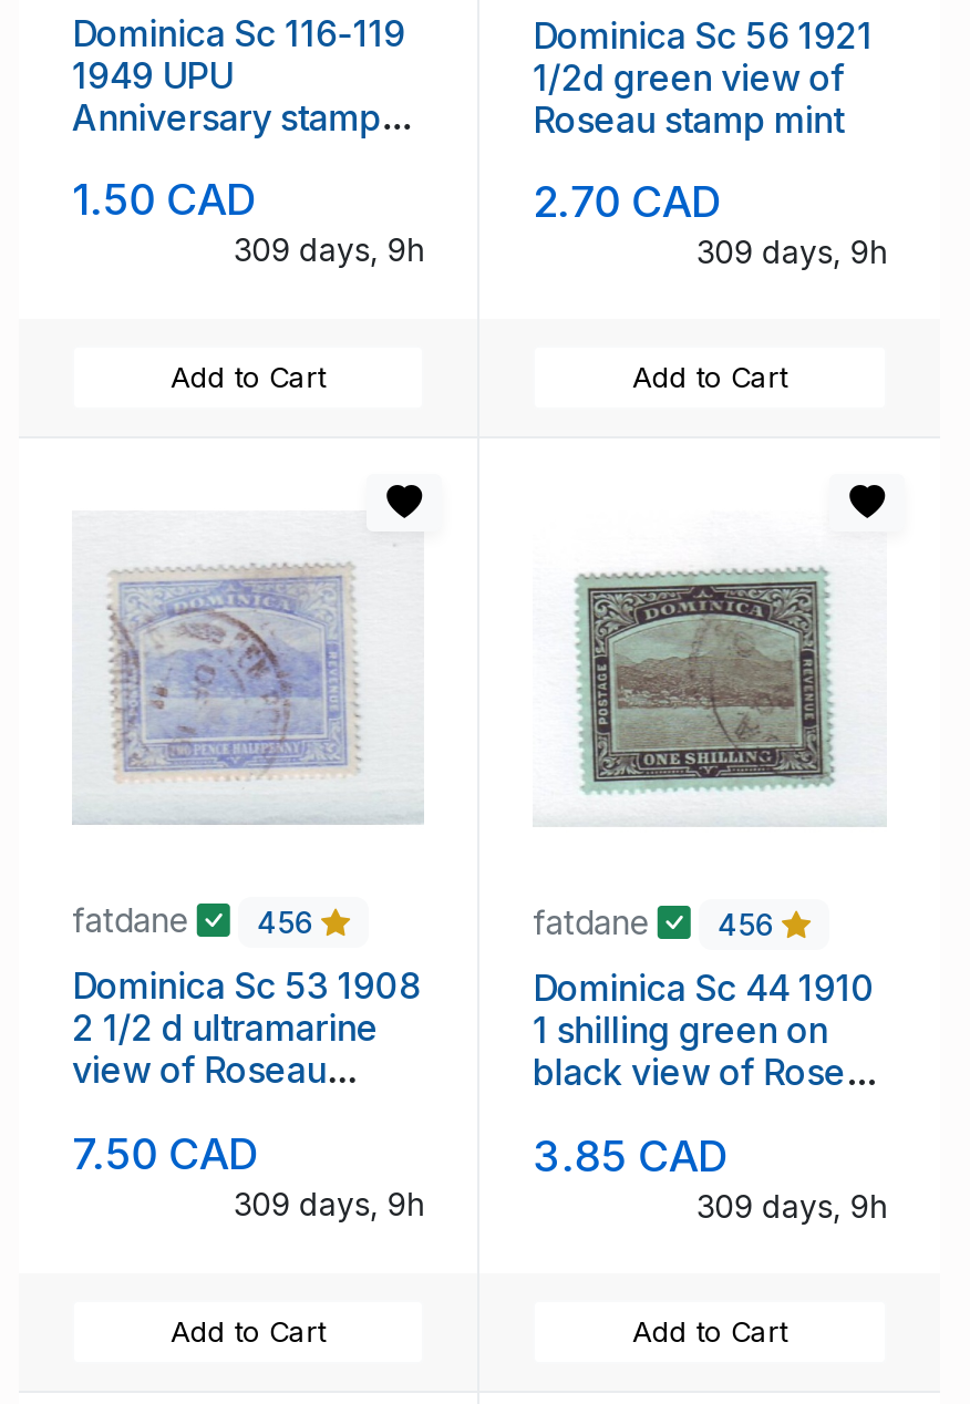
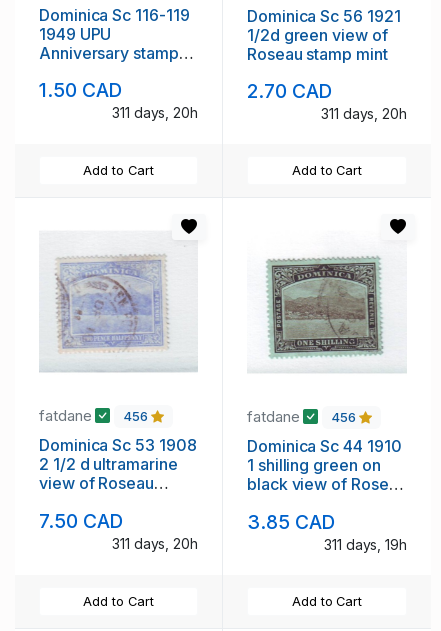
- 309 days, 9h
+ 311 days, 20h

- 309 days, 9h
+ 311 days, 20h

- 309 days, 9h
+ 311 days, 20h

- 309 days, 9h
+ 311 days, 19h
